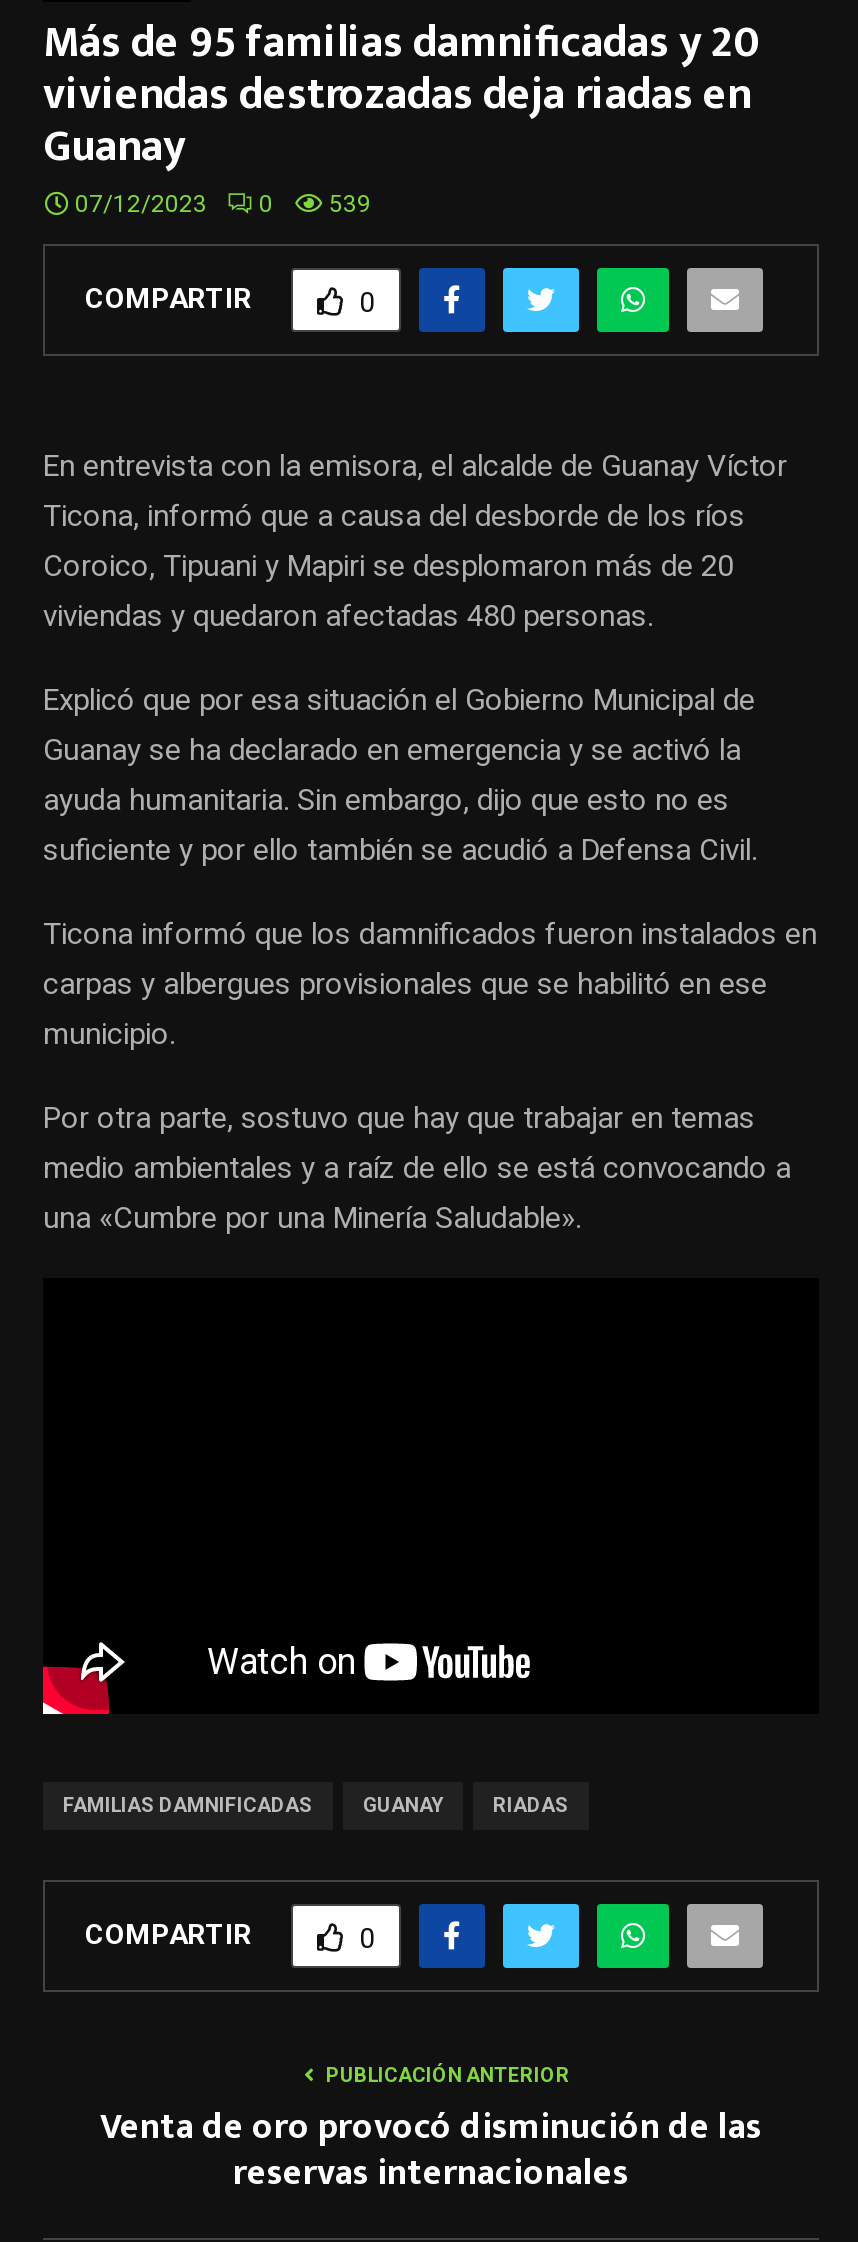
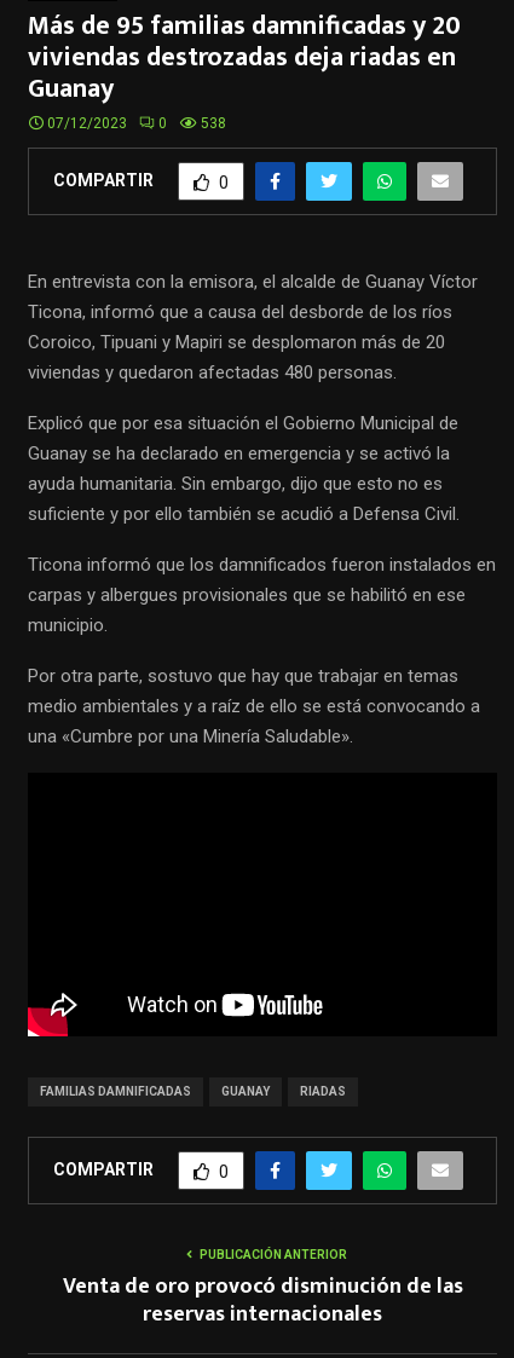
- 07/12/2023 0 539
+ 07/12/2023 0 538
